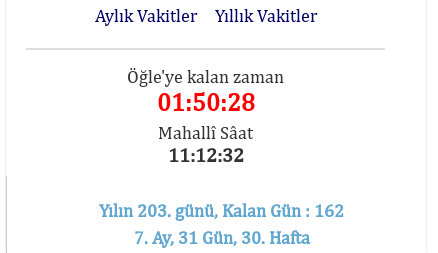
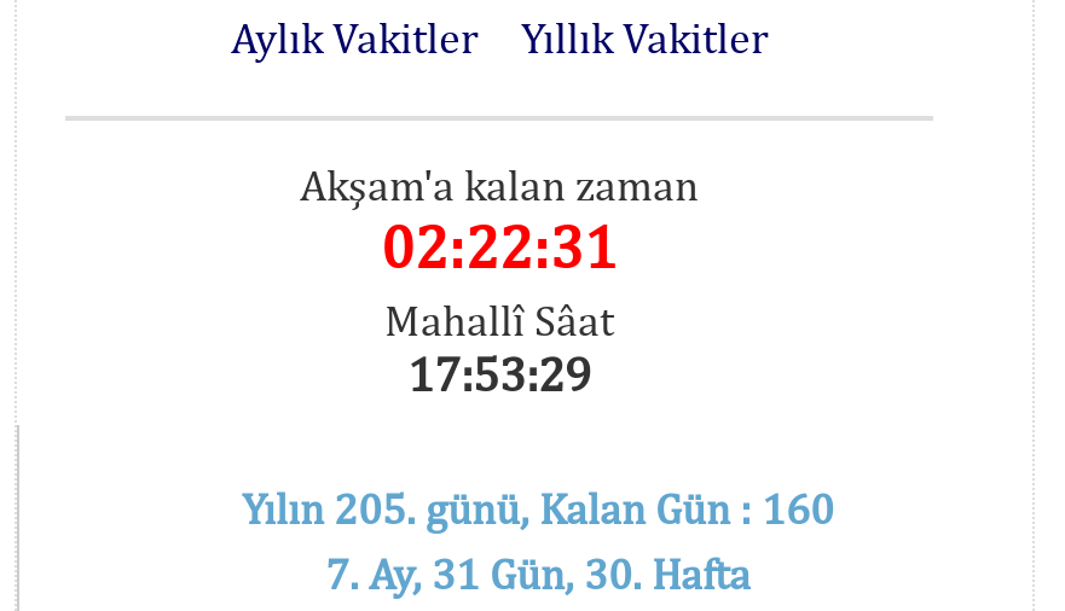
- Öğle'ye kalan zaman
+ Akşam'a kalan zaman

- 01:50:28
+ 02:22:31

- 11:12:32
+ 17:53:29

- Yılın 203. günü, Kalan Gün : 162
+ Yılın 205. günü, Kalan Gün : 160
